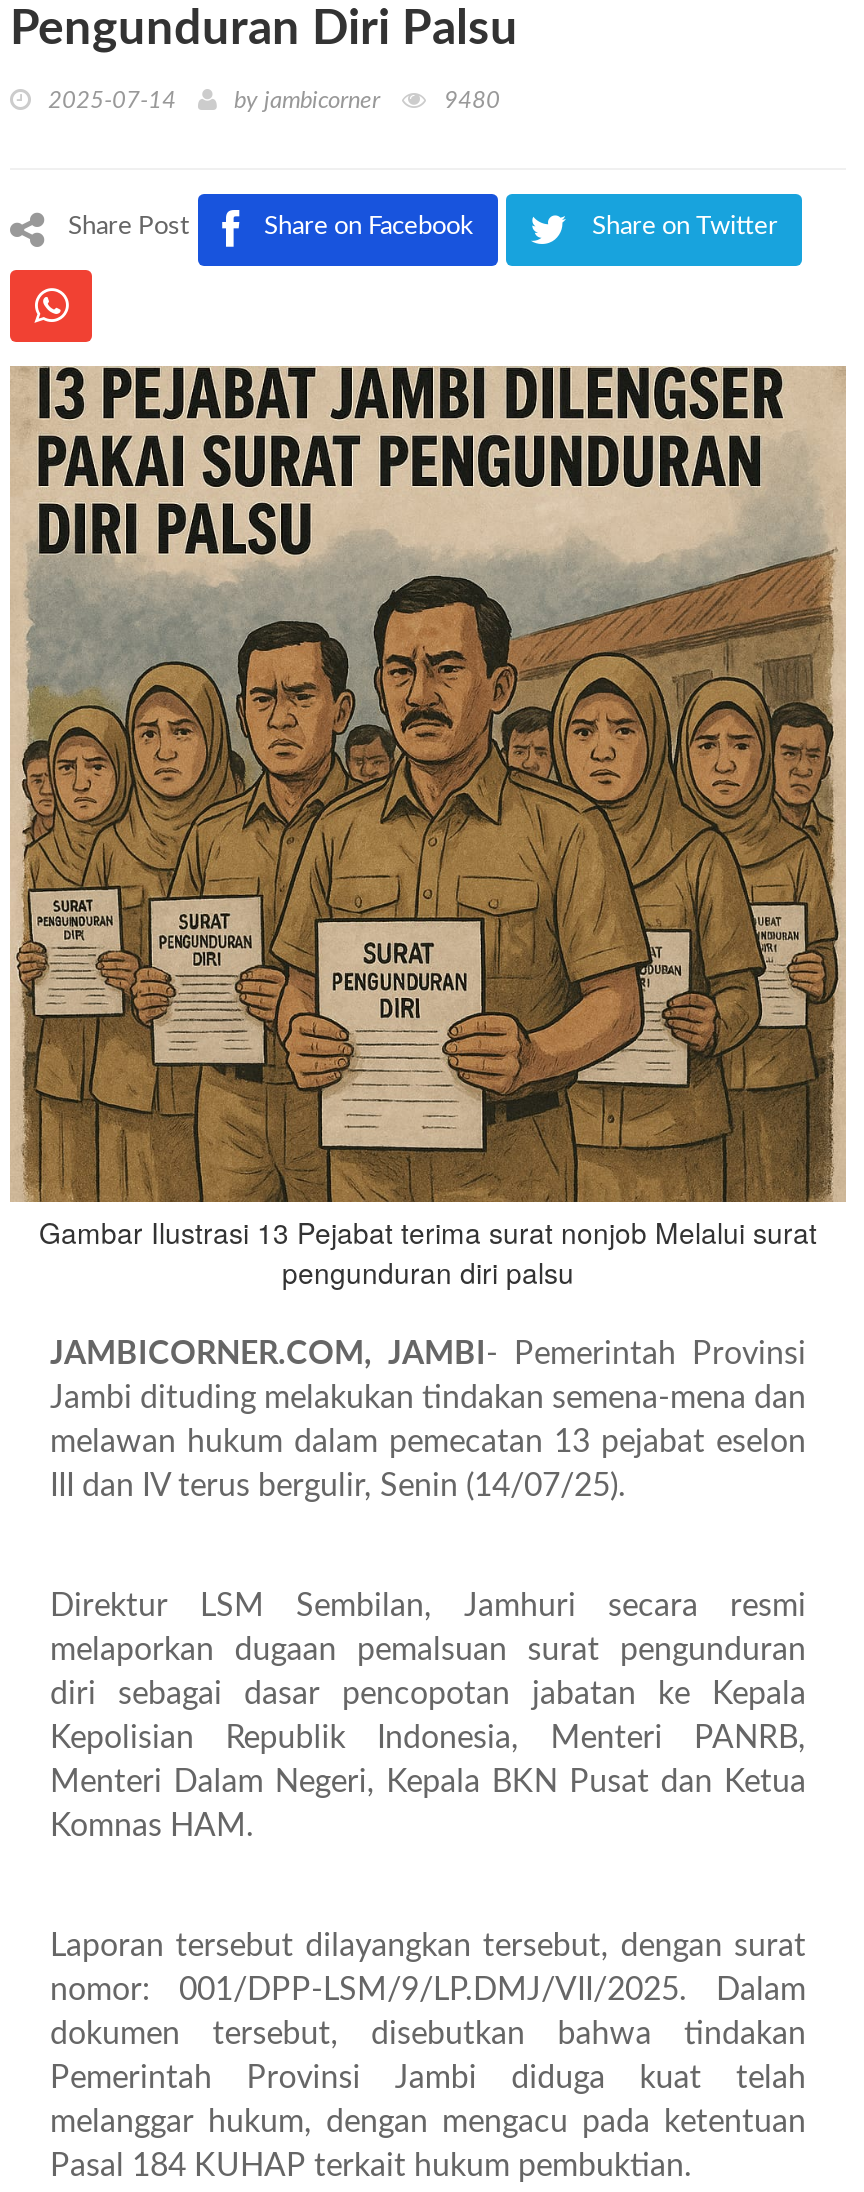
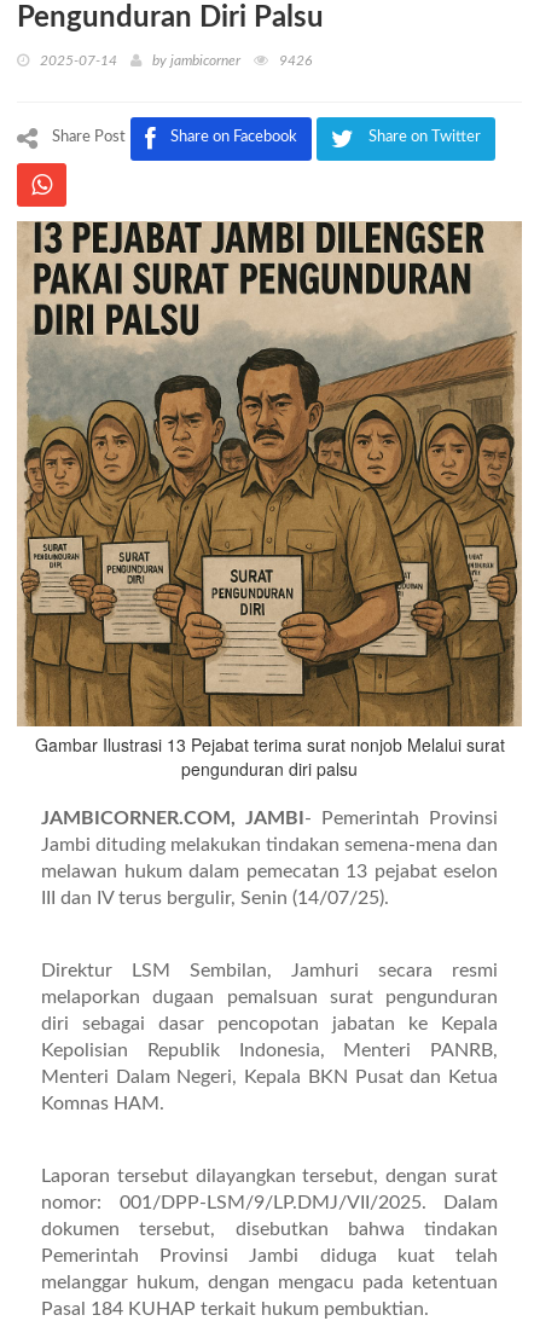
- 9480
+ 9426
